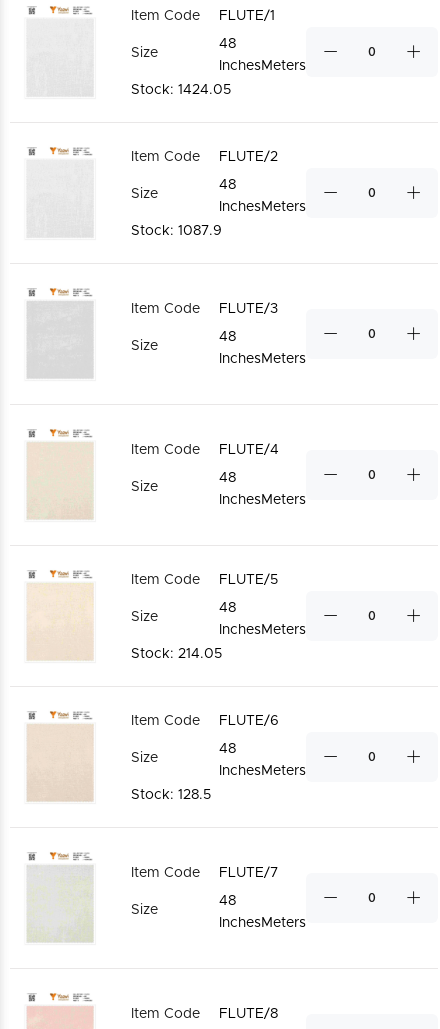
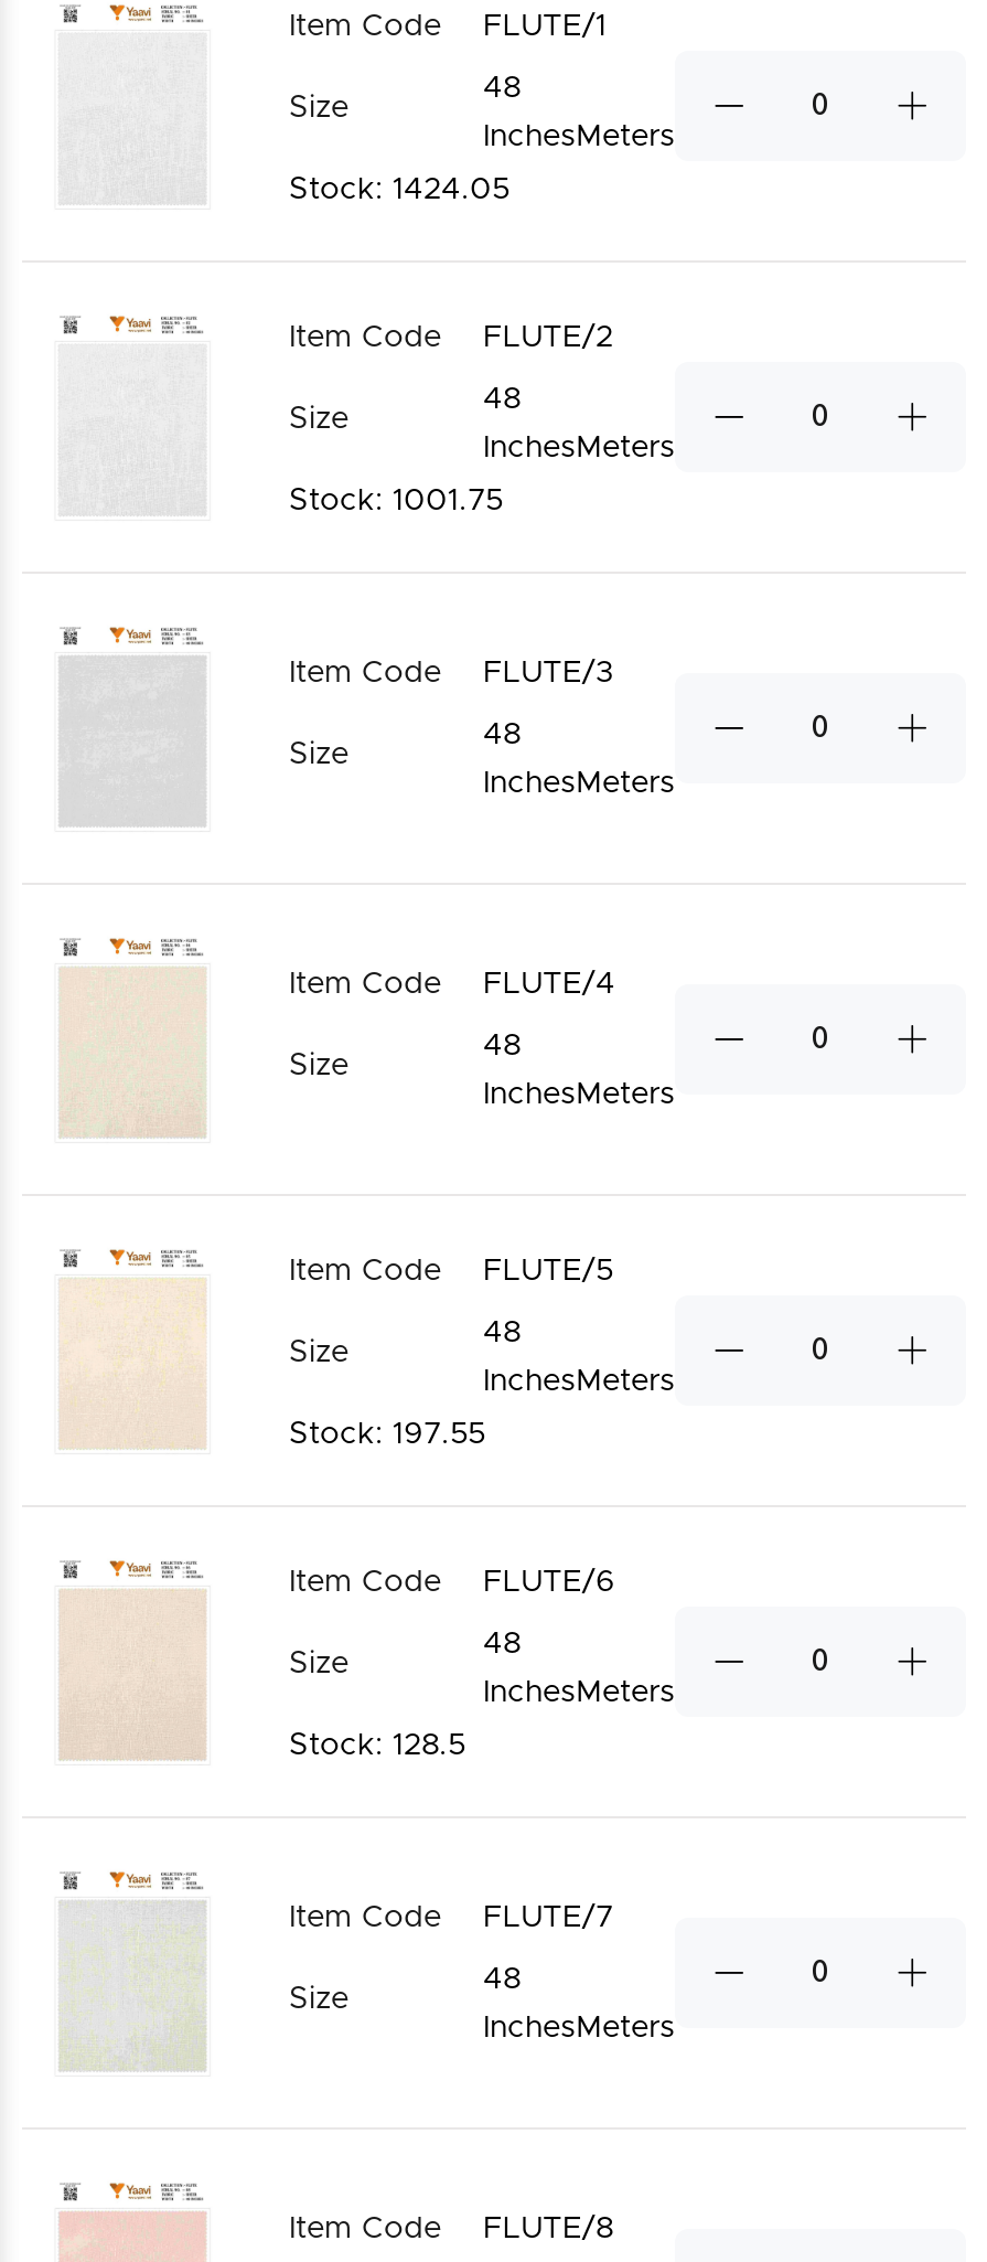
- Stock: 1087.9
+ Stock: 1001.75

- Stock: 214.05
+ Stock: 197.55
